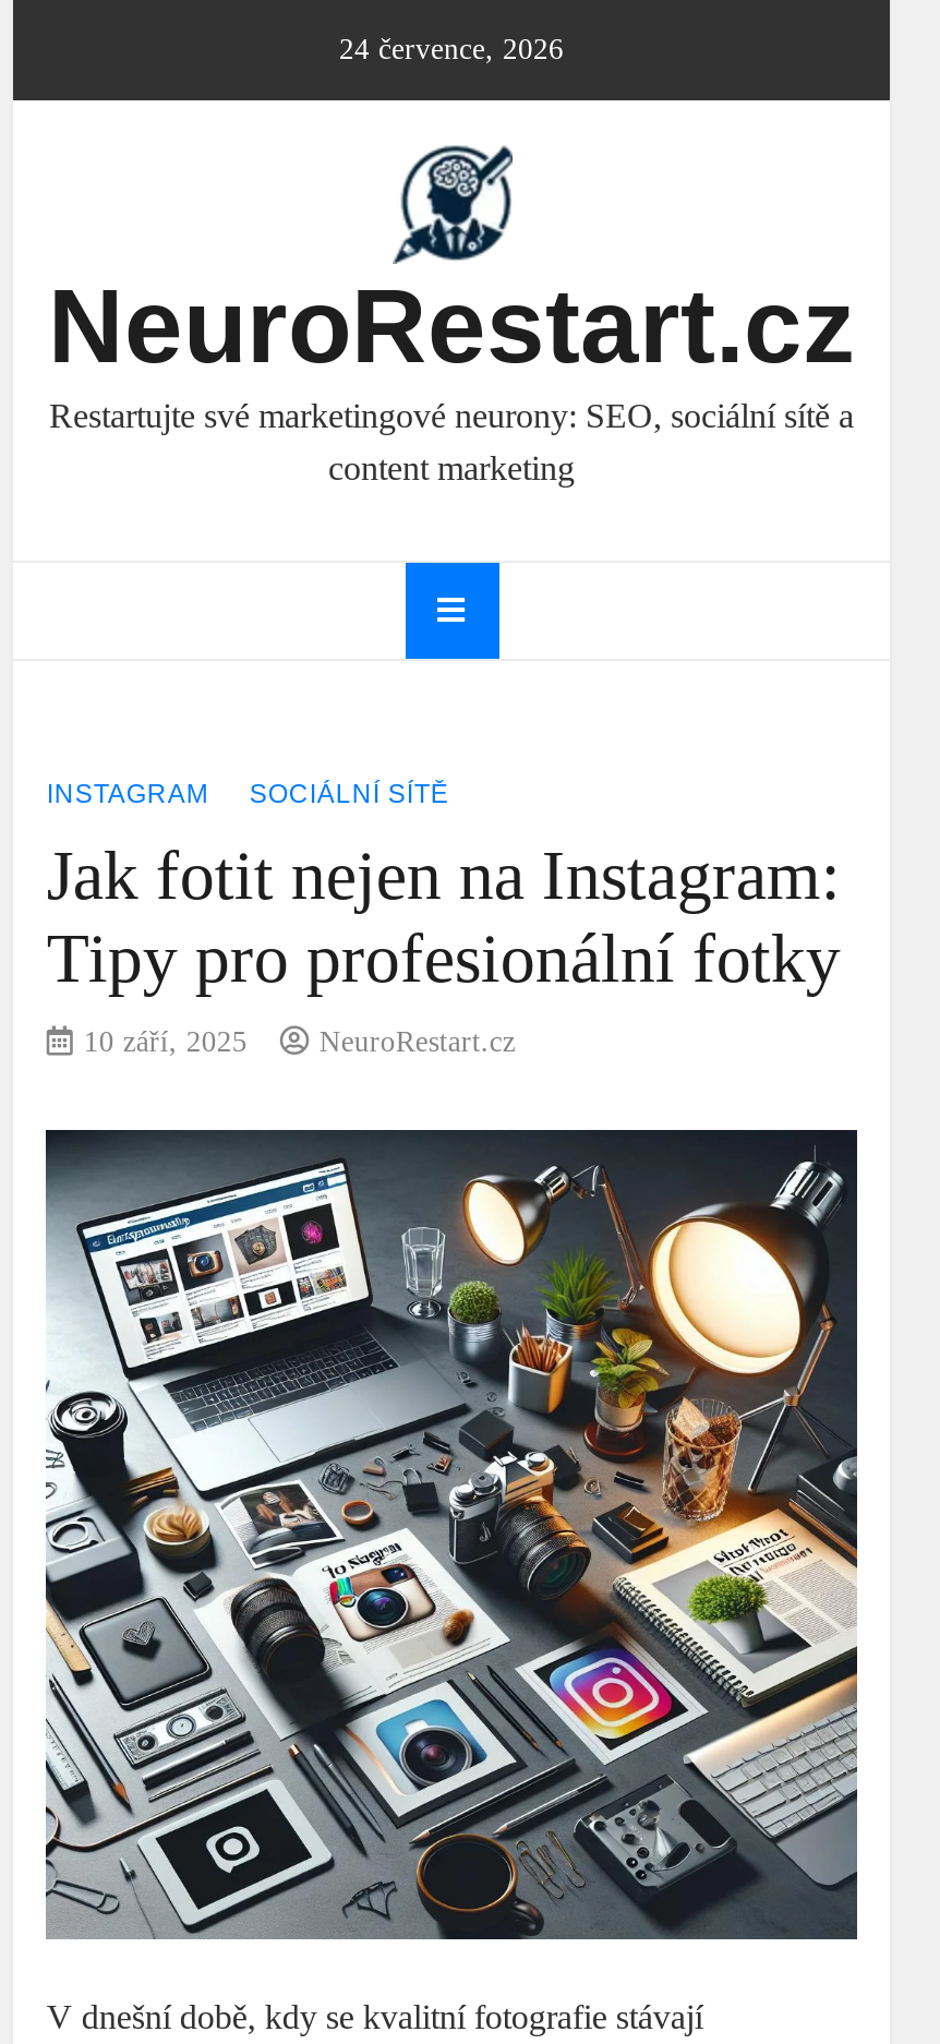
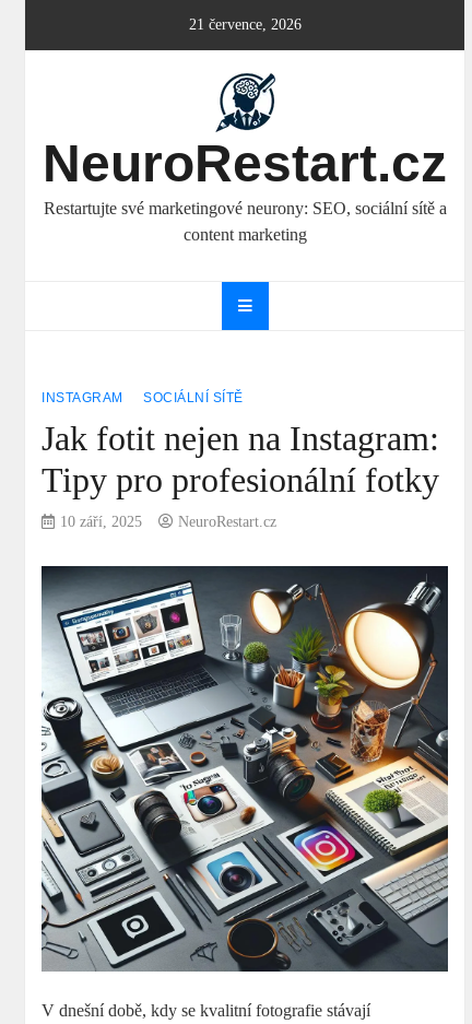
- 24 července, 2026
+ 21 července, 2026
